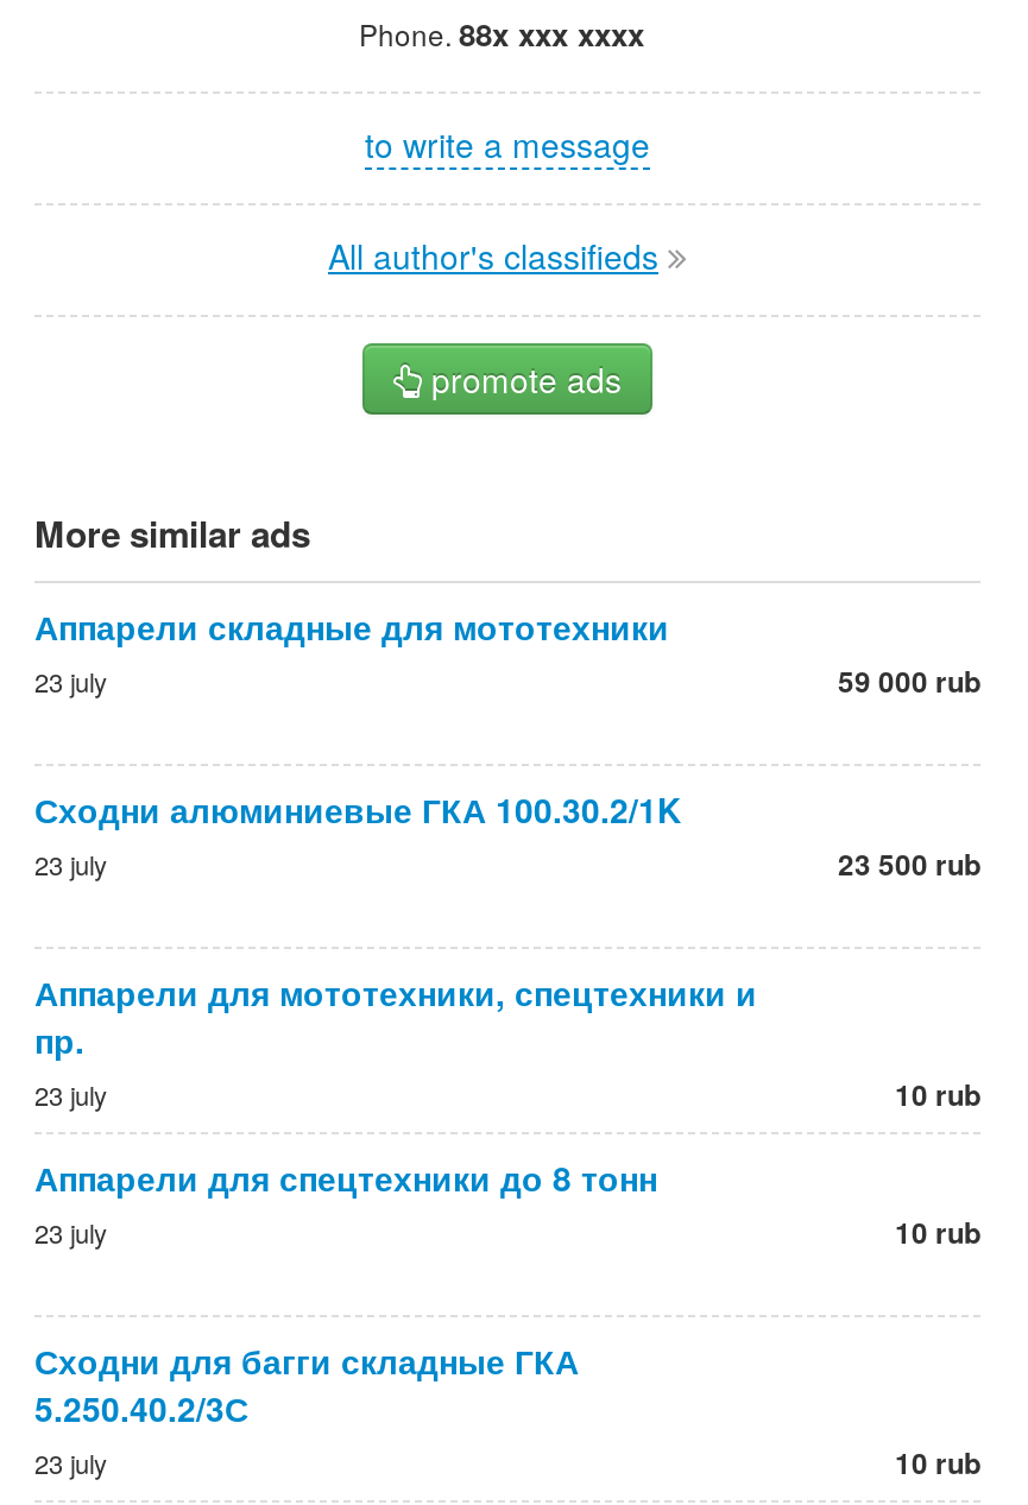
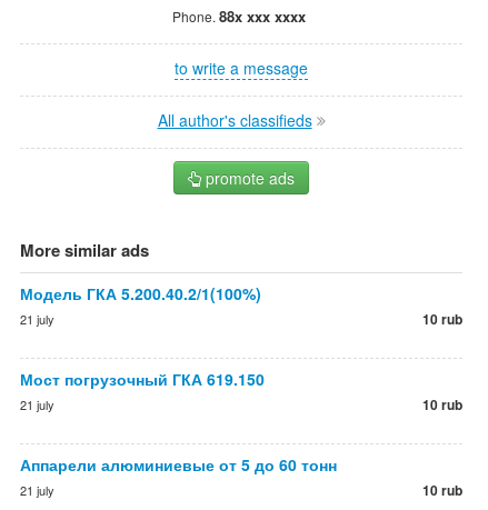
- Аппарели складные для мототехники
- 23 july
- 59 000 rub
- Сходни алюминиевые ГКА 100.30.2/1K
- 23 july
- 23 500 rub
- Аппарели для мототехники, спецтехники и
- пр.
- 23 july
+ Модель ГКА 5.200.40.2/1(100%)
+ 21 july

- Аппарели для спецтехники до 8 тонн
- 23 july
+ Мост погрузочный ГКА 619.150
+ 21 july

- Сходни для багги складные ГКА
- 5.250.40.2/3С
- 23 july
+ Аппарели алюминиевые от 5 до 60 тонн
+ 21 july
